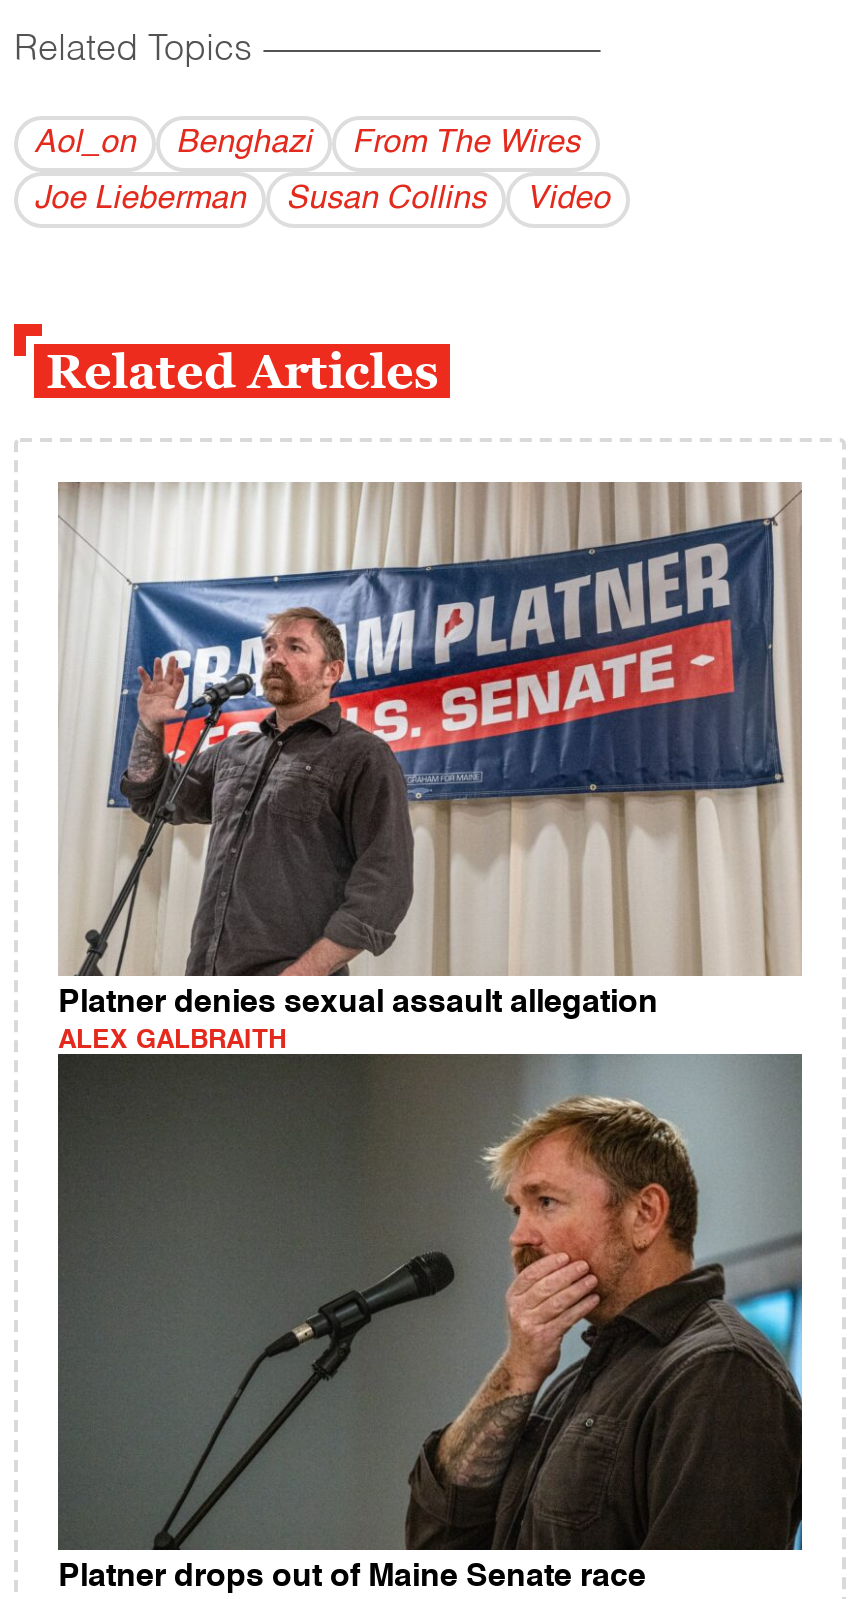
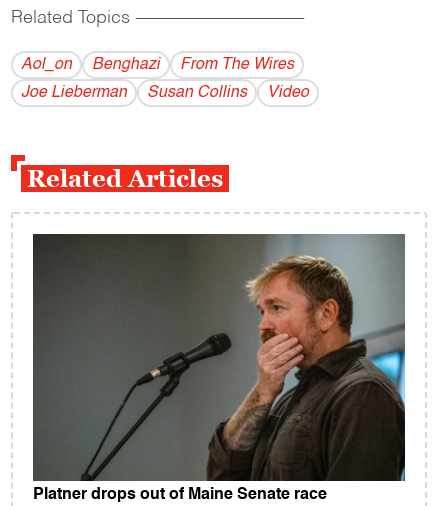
- [image]
- Platner denies sexual assault allegation
- ALEX GALBRAITH
